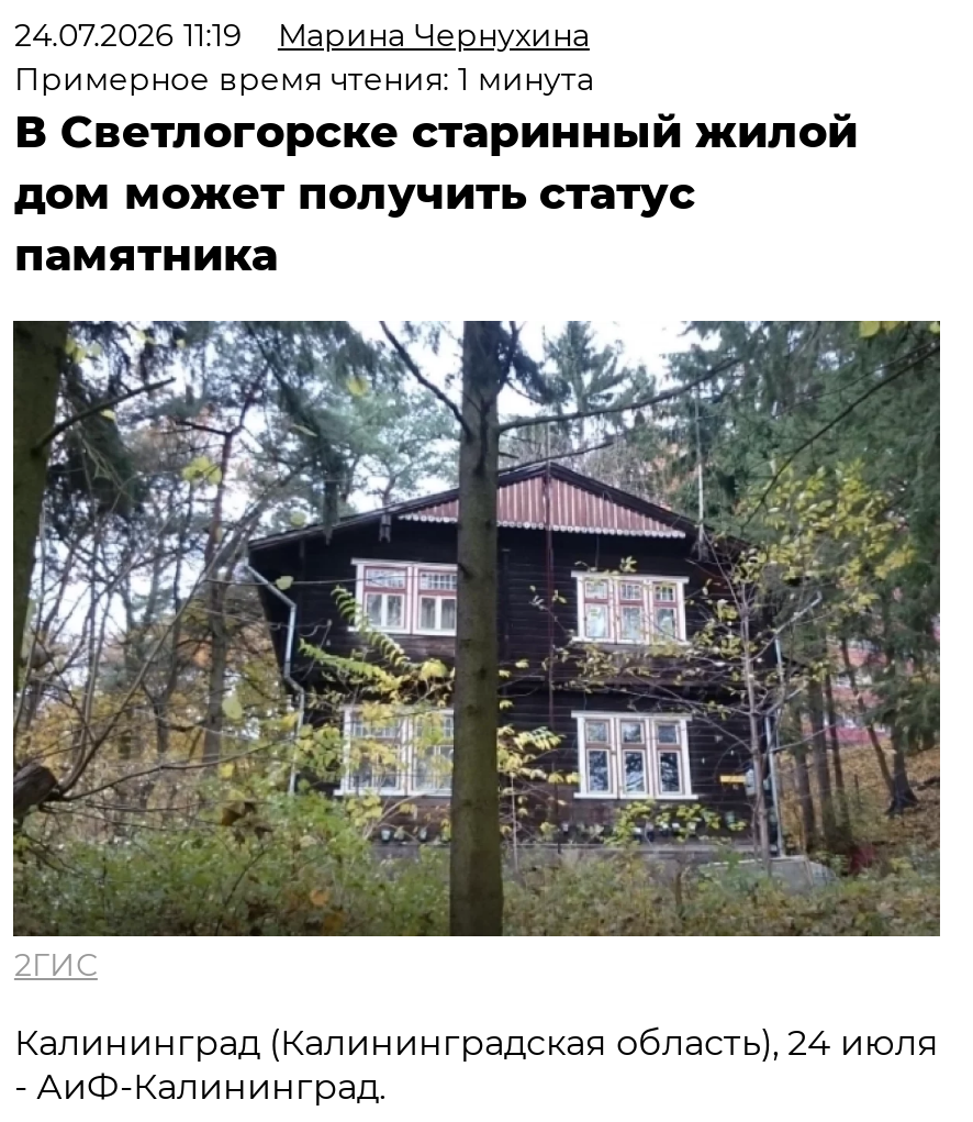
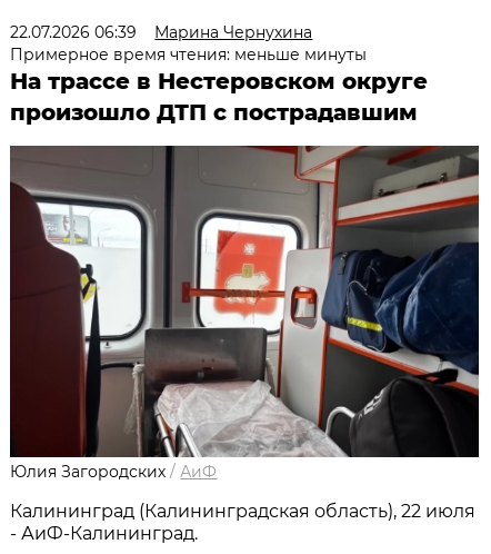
- 24.07.2026 11:19 Марина Чернухина
+ 22.07.2026 06:39 Марина Чернухина

- Примерное время чтения: 1 минута
- В Светлогорске старинный жилой
- дом может получить статус
- памятника
+ Примерное время чтения: меньше минуты
+ На трассе в Нестеровском округе
+ произошло ДТП с пострадавшим

- [image]
- 2ГИС
+ [image]
+ Юлия Загородских / АиФ

- Калининград (Калининградская область), 24 июля
+ Калининград (Калининградская область), 22 июля
